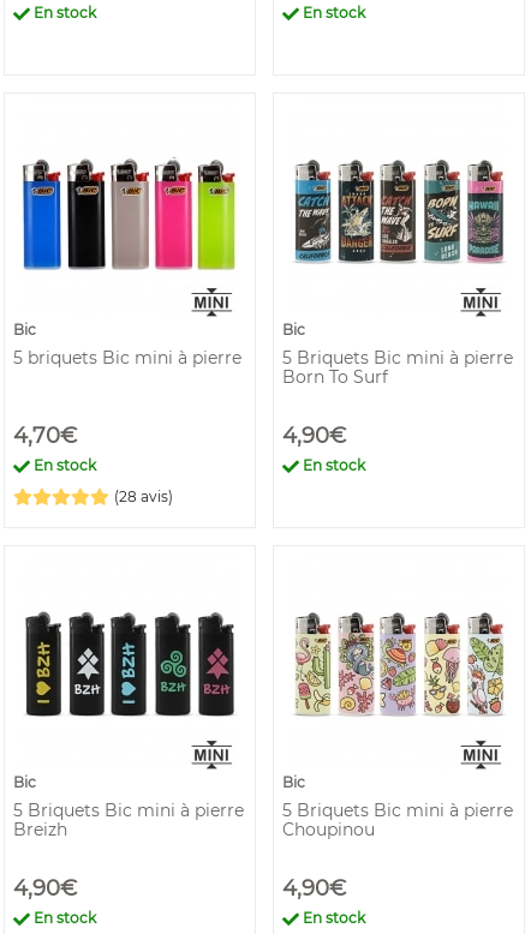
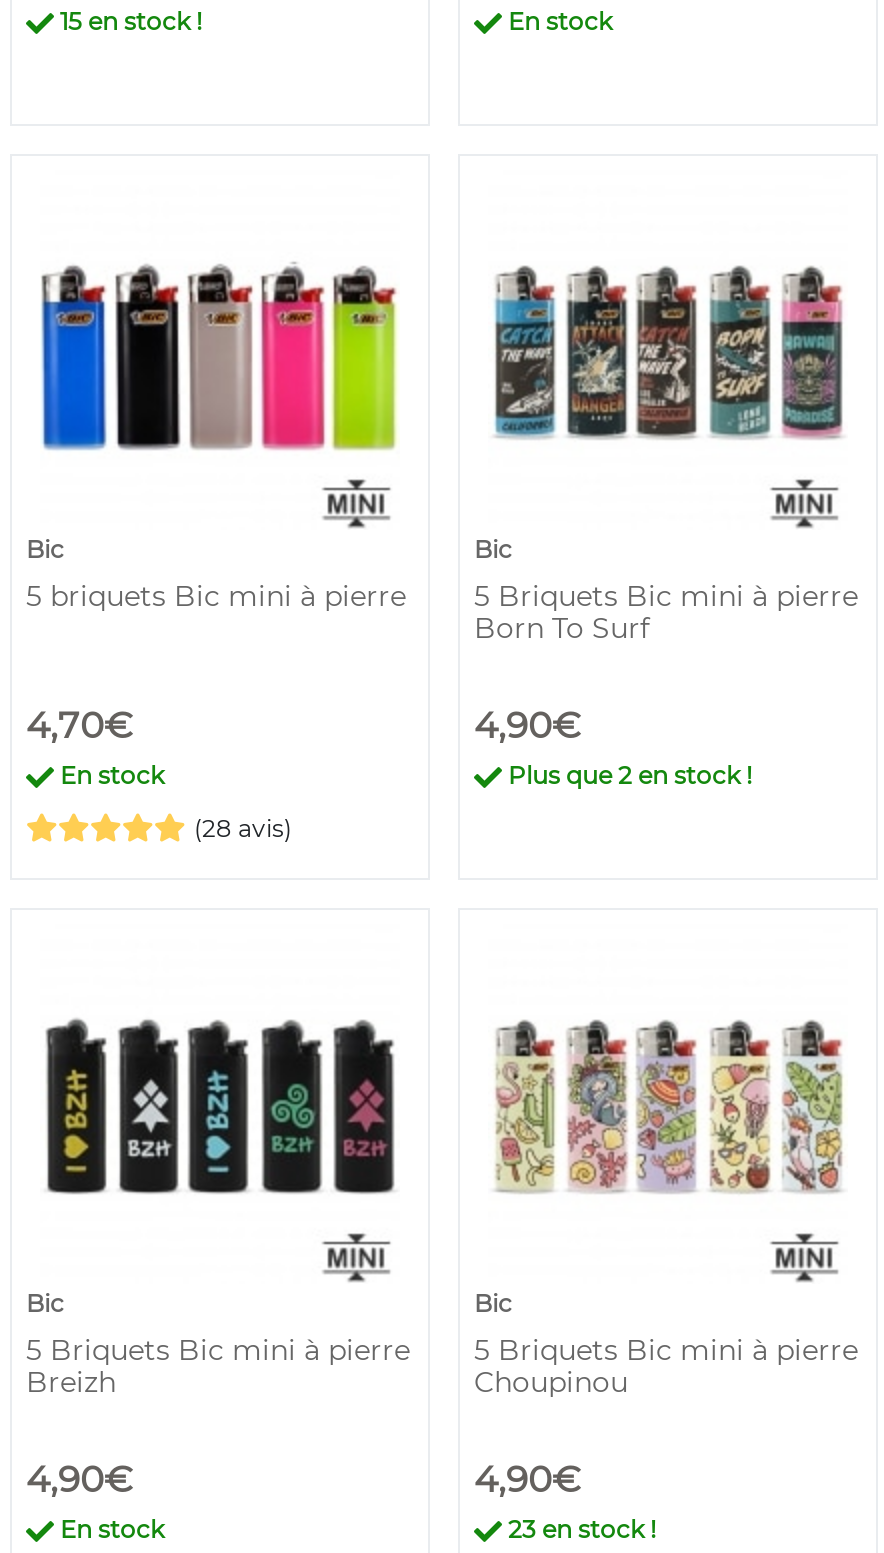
- En stock
+ 15 en stock !

- En stock
+ Plus que 2 en stock !

- En stock
+ 23 en stock !
